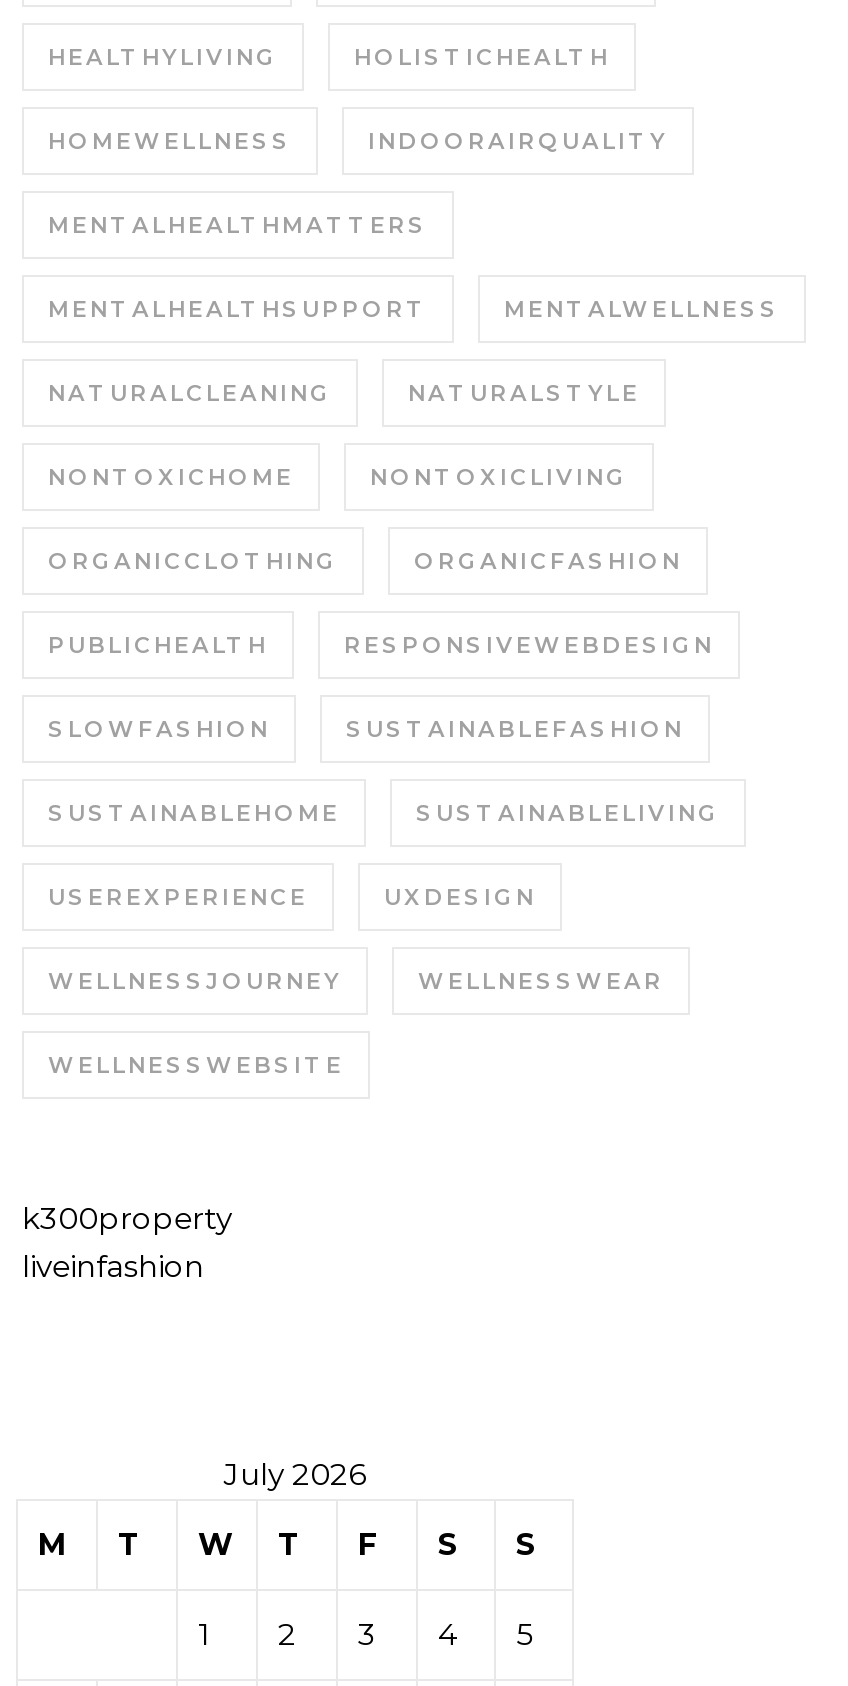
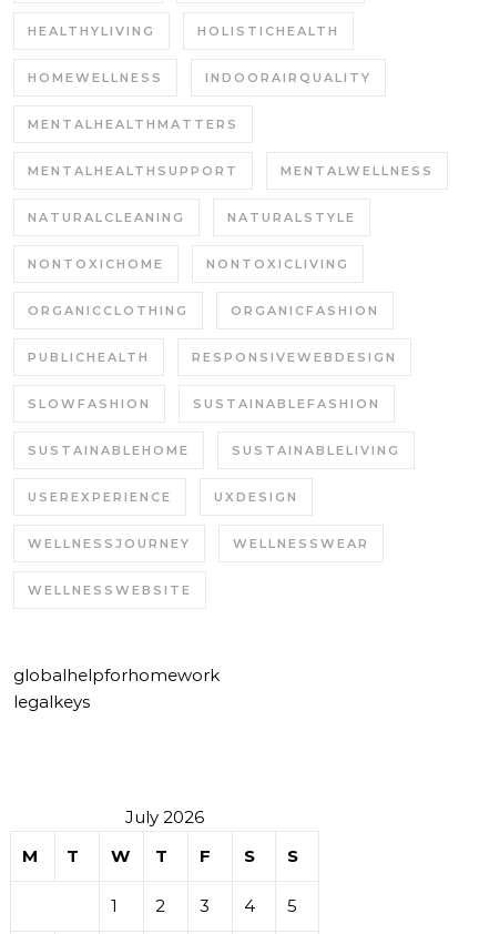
- k300property
- liveinfashion
+ globalhelpforhomework
+ legalkeys
